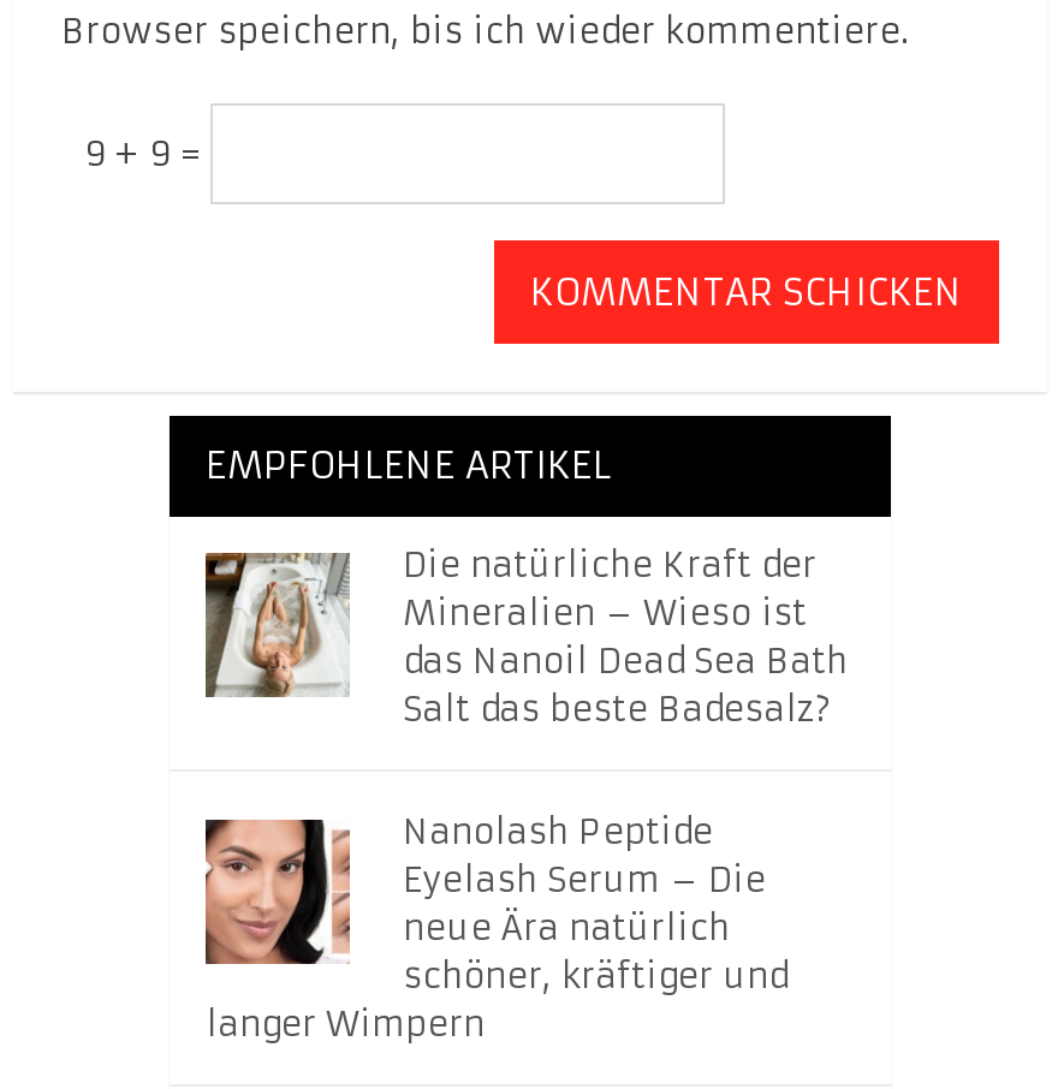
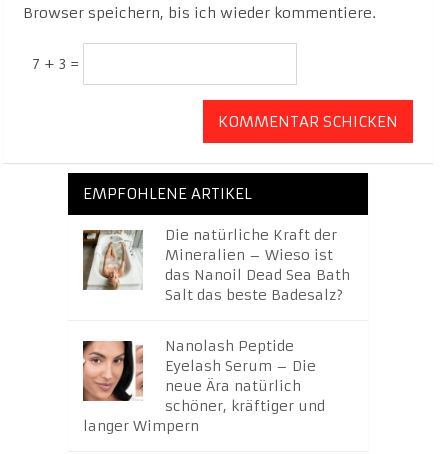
- 9 + 9 =
+ 7 + 3 =
